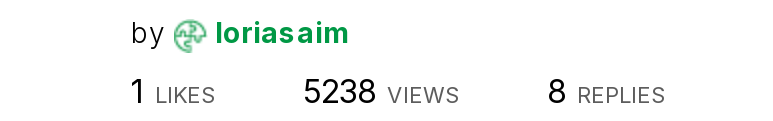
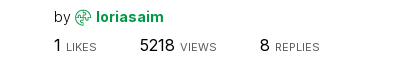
- 1 LIKES 5238 VIEWS 8 REPLIES
+ 1 LIKES 5218 VIEWS 8 REPLIES
